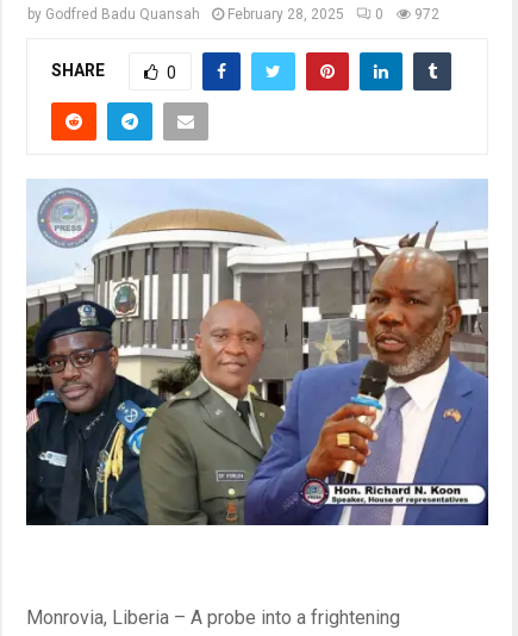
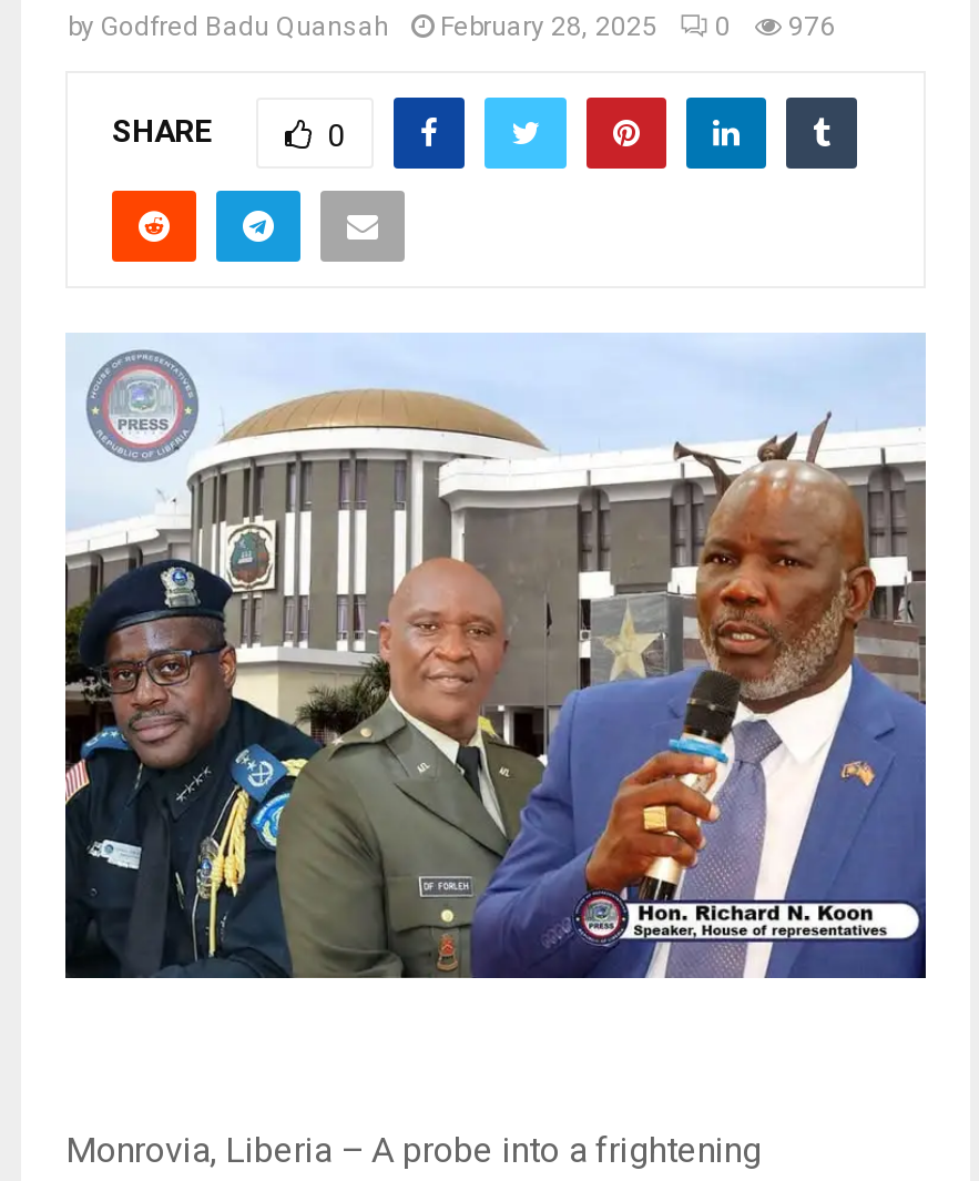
- by Godfred Badu Quansah February 28, 2025 0 972
+ by Godfred Badu Quansah February 28, 2025 0 976
